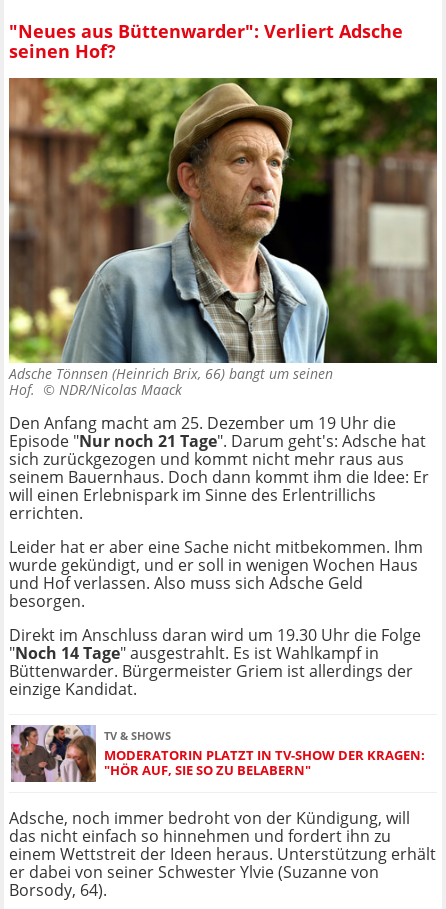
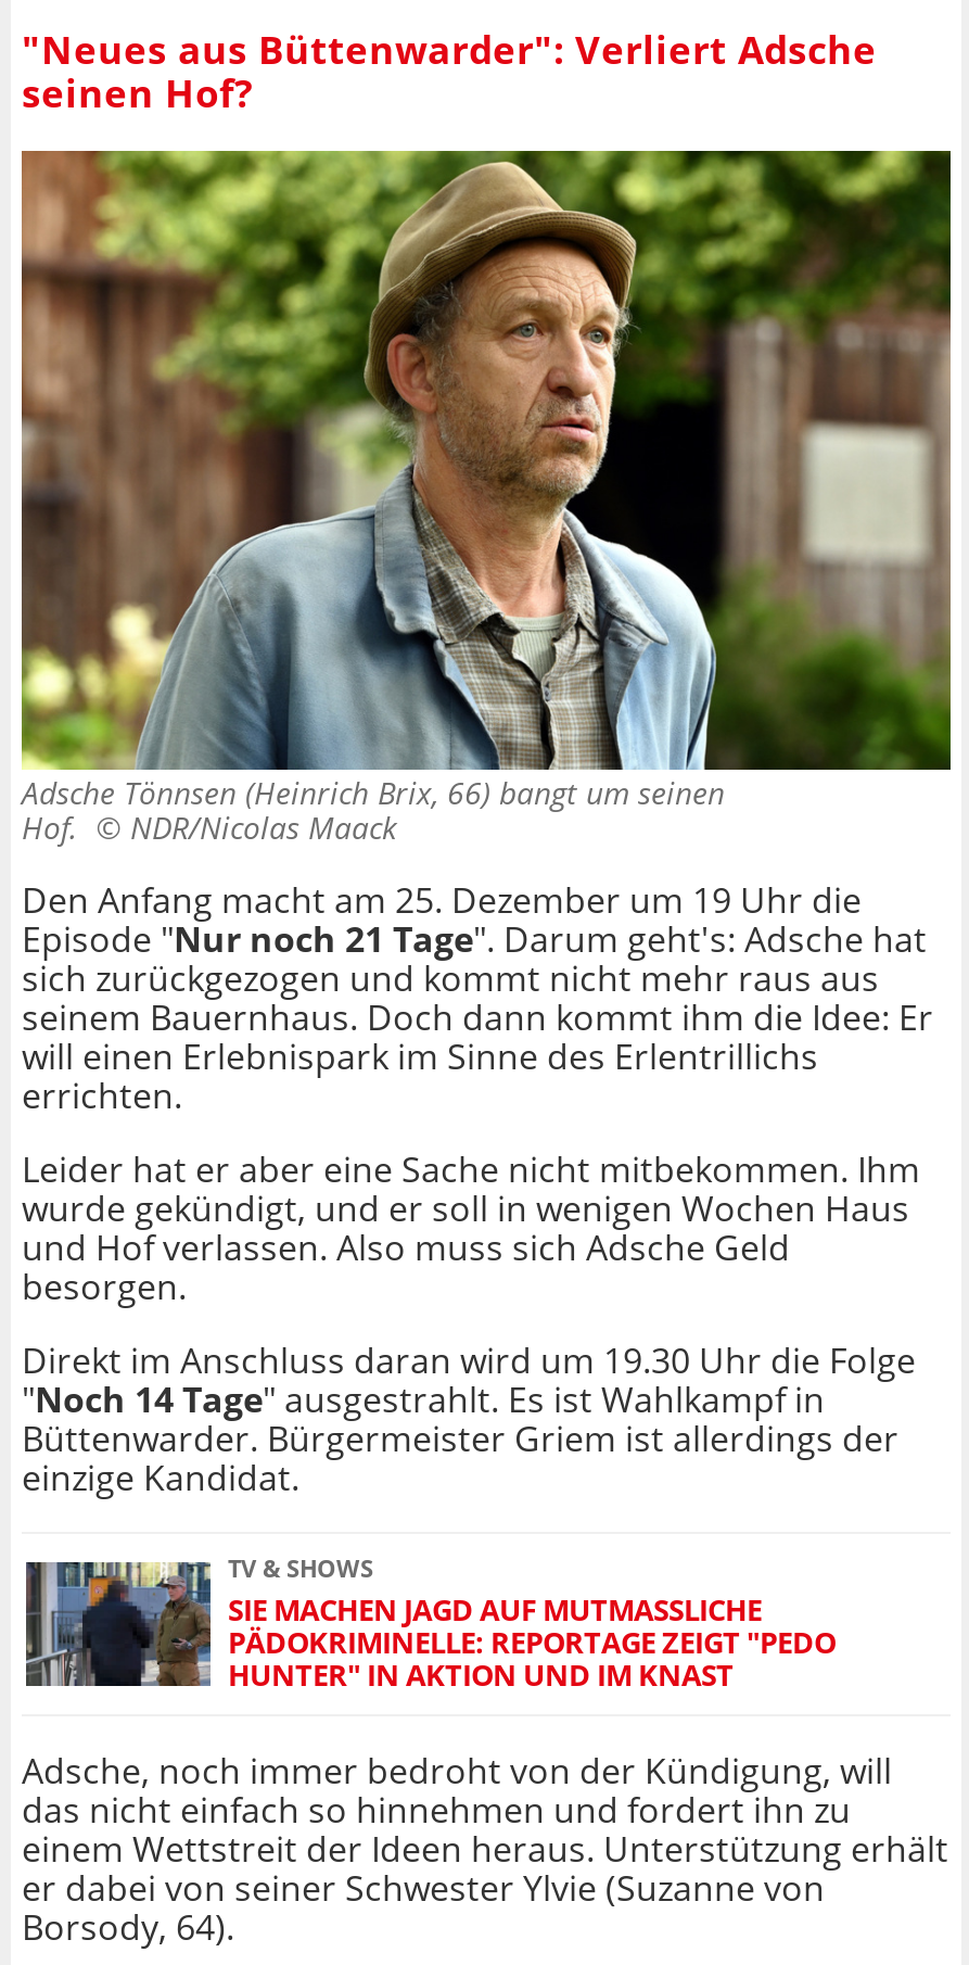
- [image]
- MODERATORIN PLATZT IN TV-SHOW DER KRAGEN:
- "HÖR AUF, SIE SO ZU BELABERN"
+ [image]
+ SIE MACHEN JAGD AUF MUTMASSLICHE P
+ ÄDOKRIMINELLE: REPORTAGE ZEIGT "PEDO H
+ UNTER" IN AKTION UND IM KNAST
